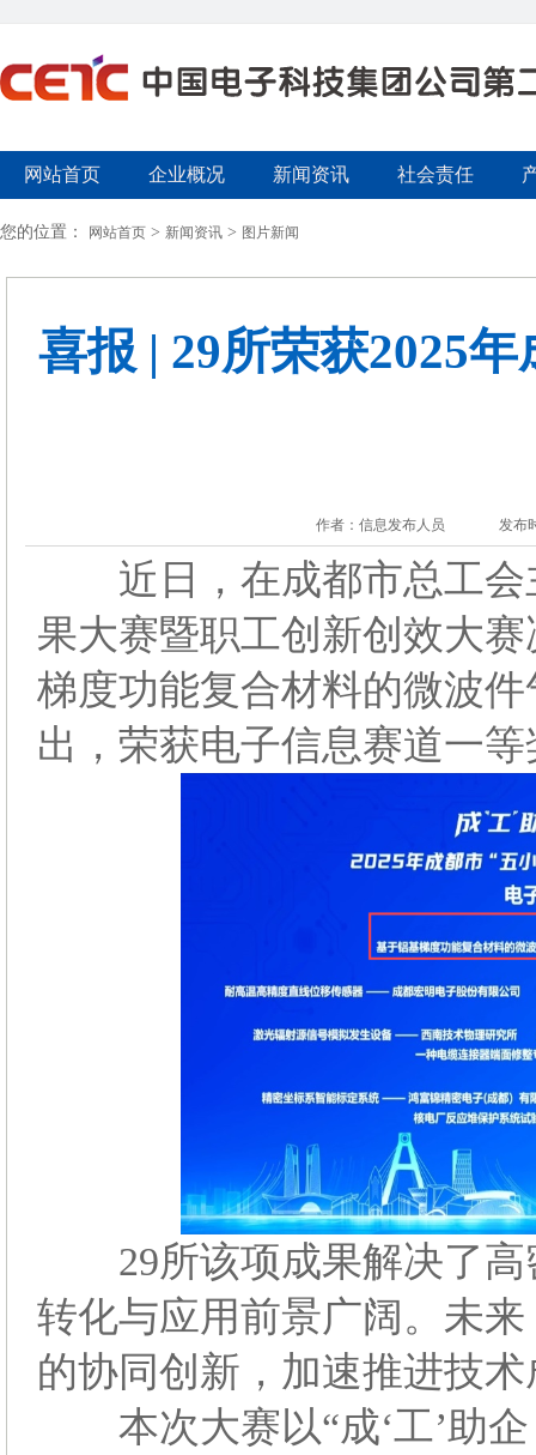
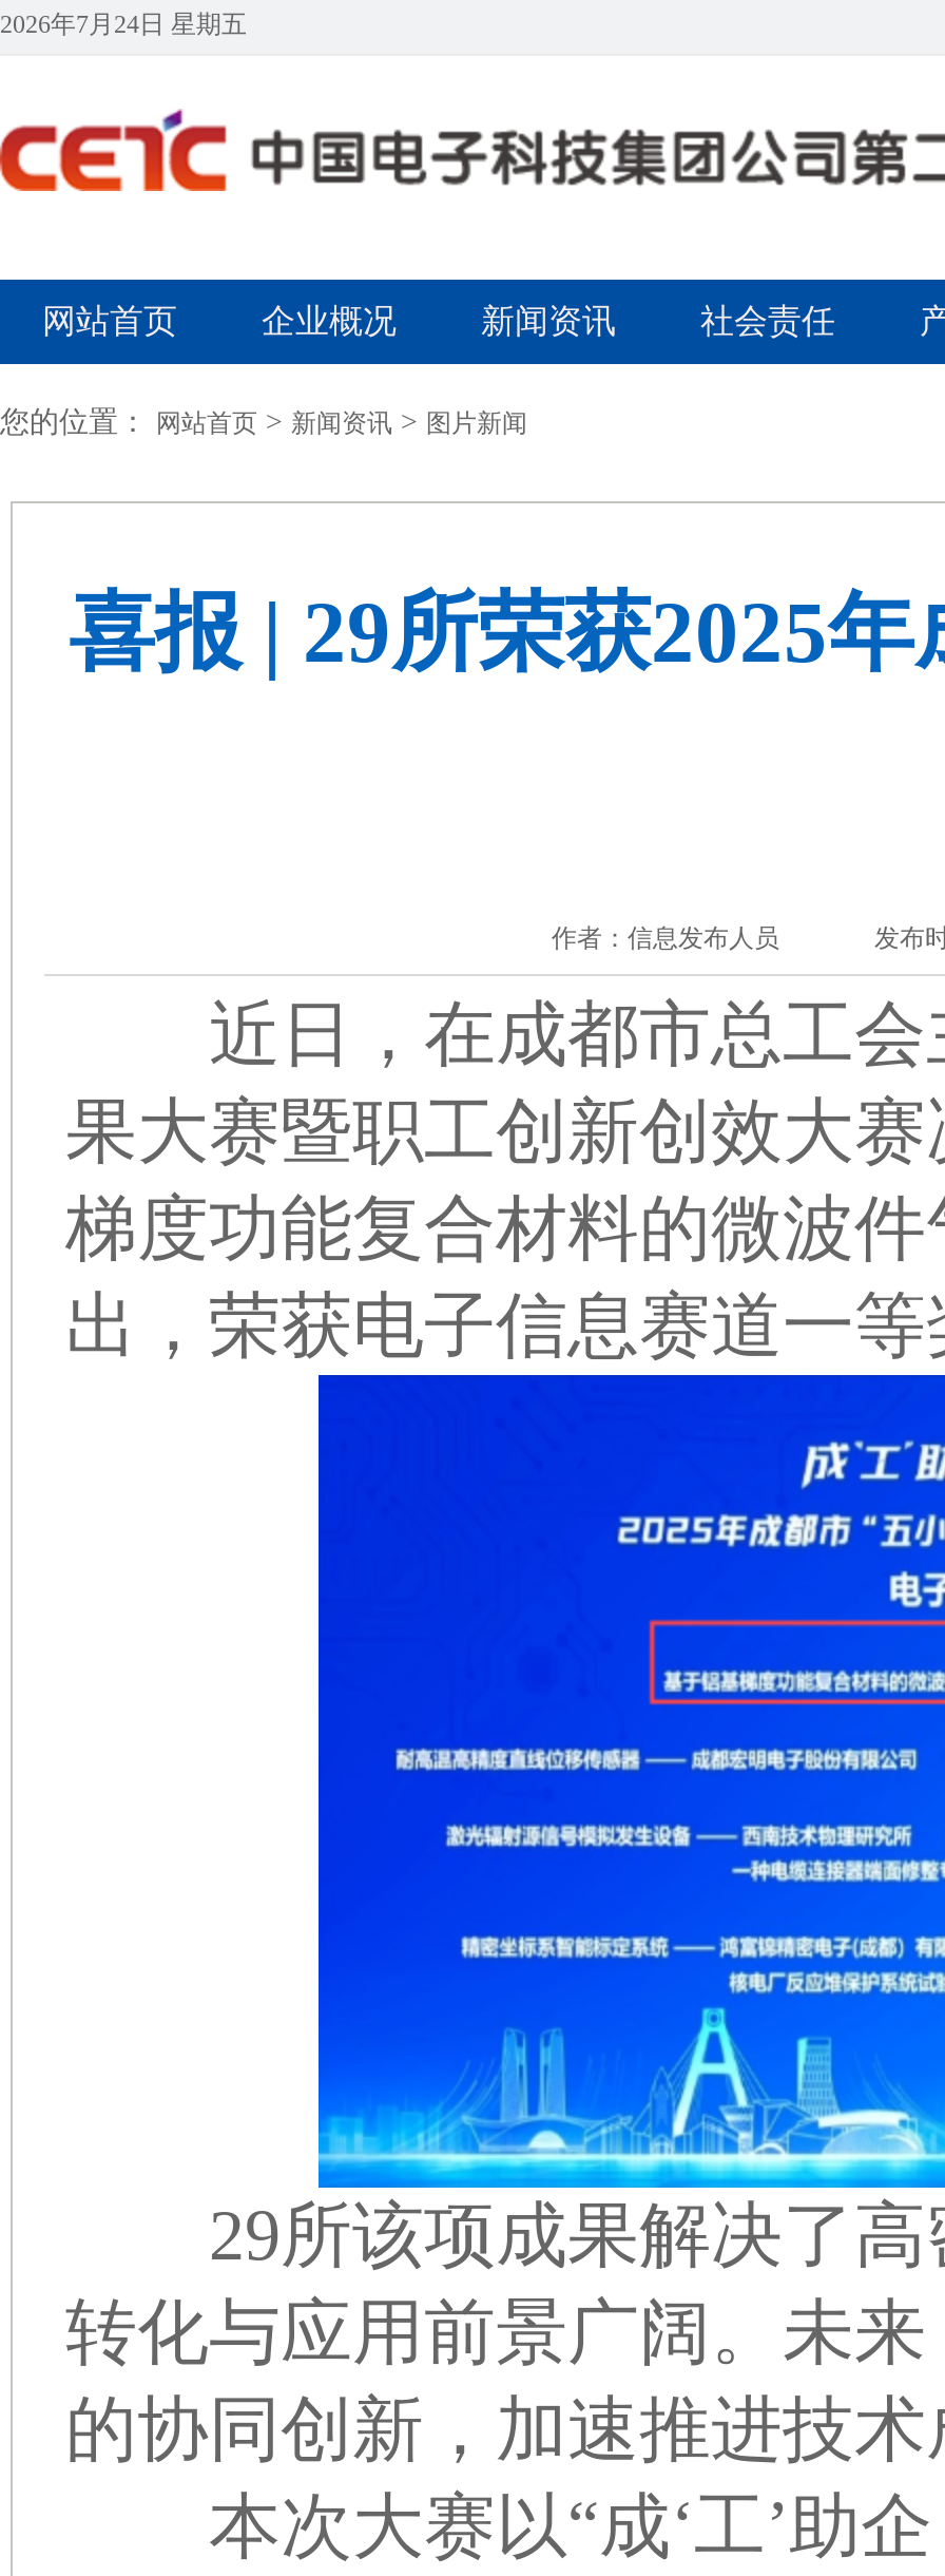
+ 2026年7月24日 星期五
